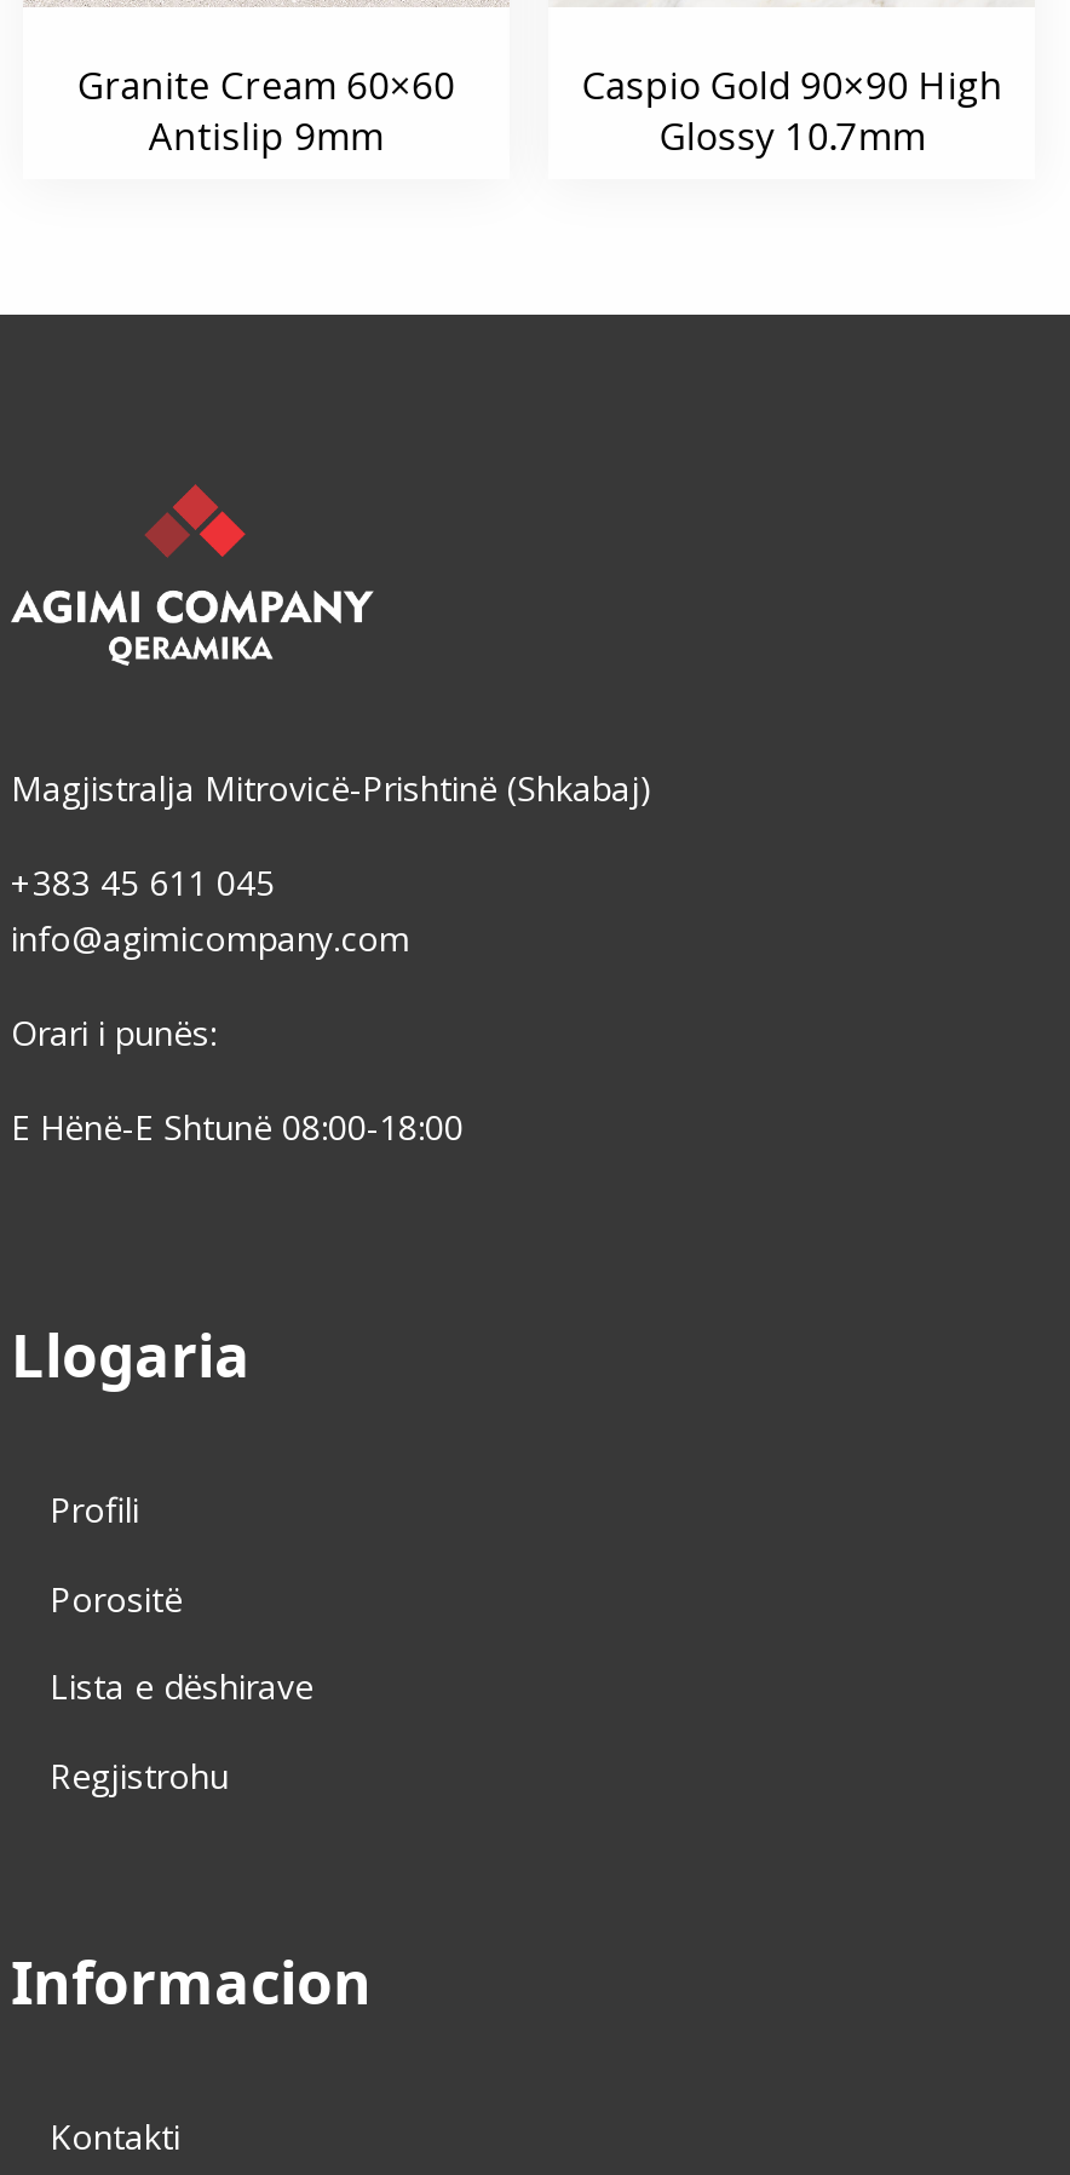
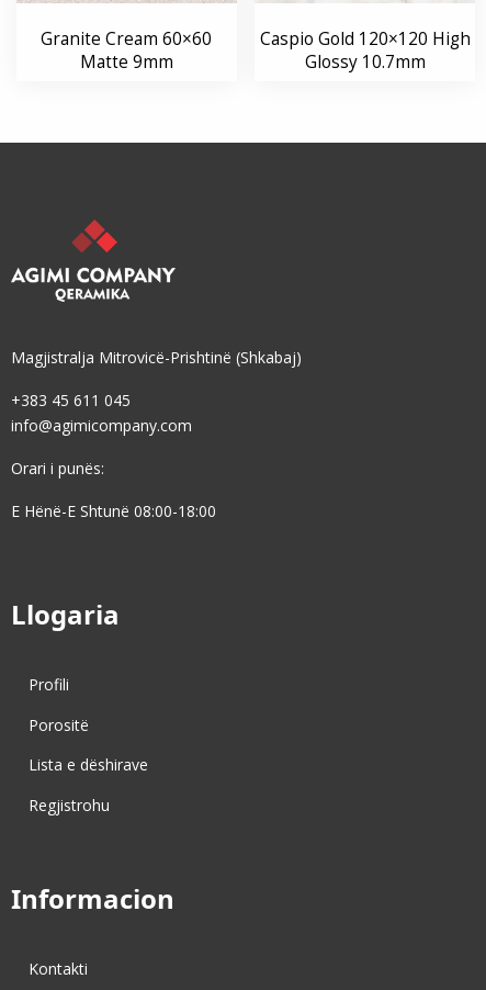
- Caspio Gold 90×90 High
+ Caspio Gold 120×120 High

- Antislip 9mm
+ Matte 9mm
